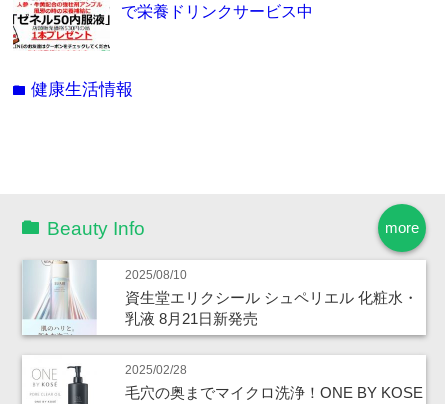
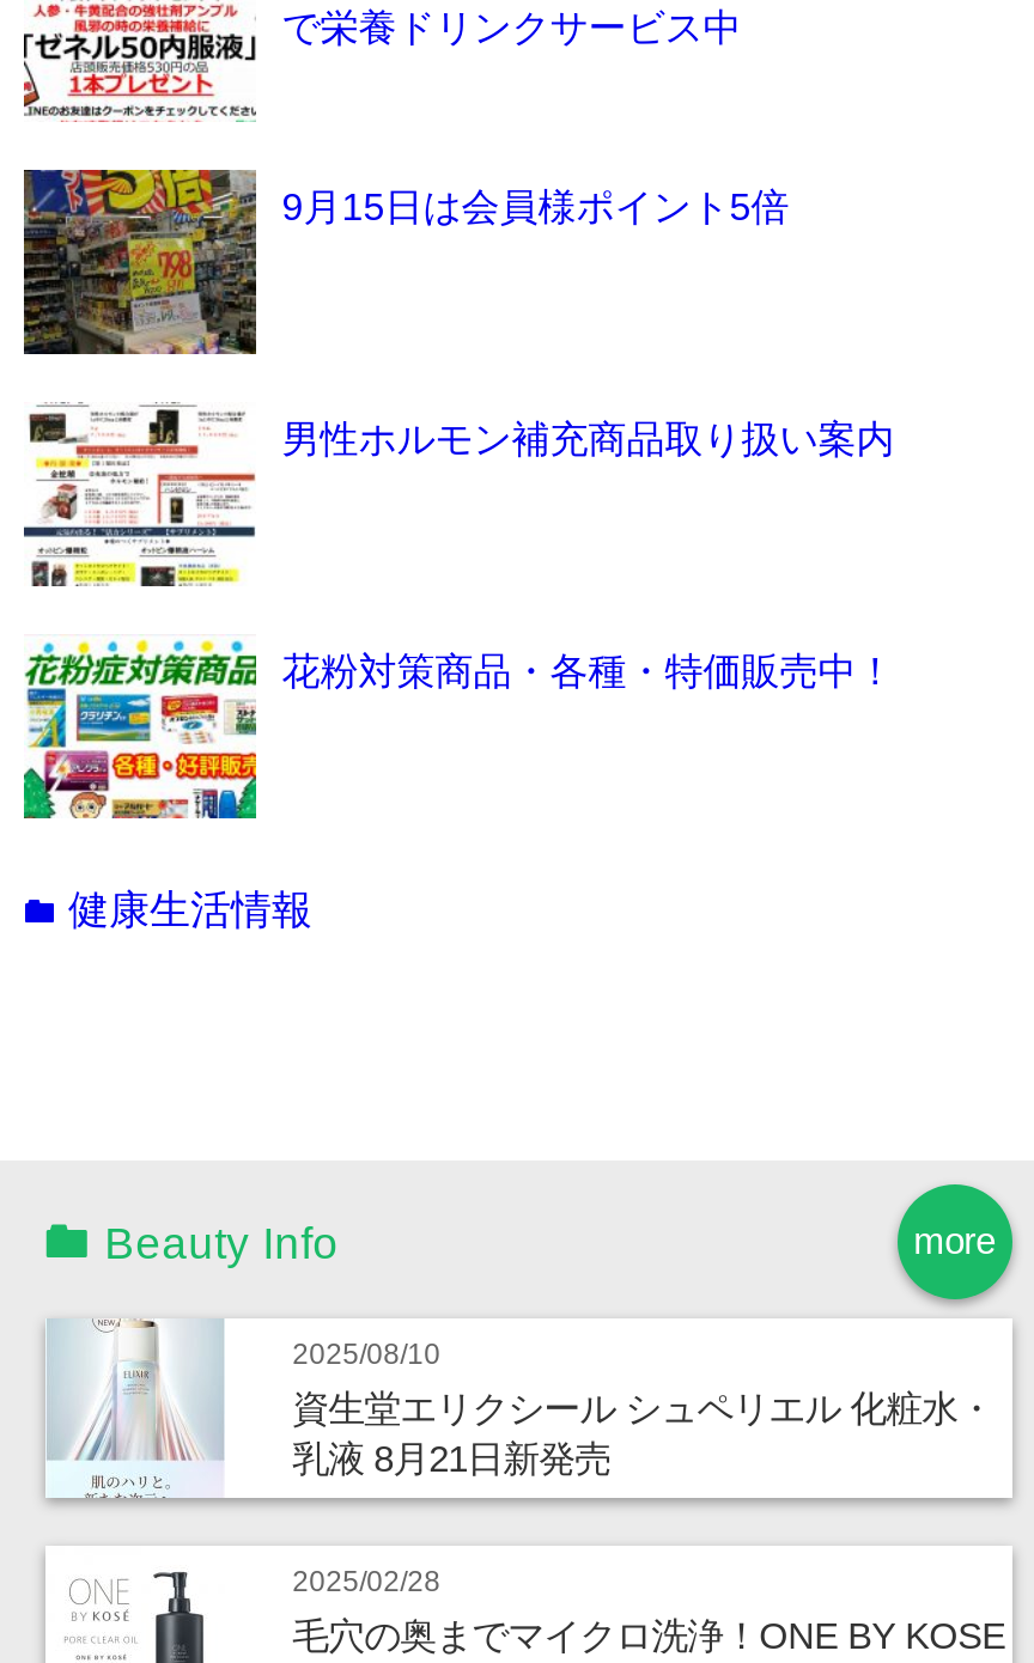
+ [image]
+ 9月15日は会員様ポイント5倍

+ [image]
+ 男性ホルモン補充商品取り扱い案内

+ [image]
+ 花粉対策商品・各種・特価販売中！
